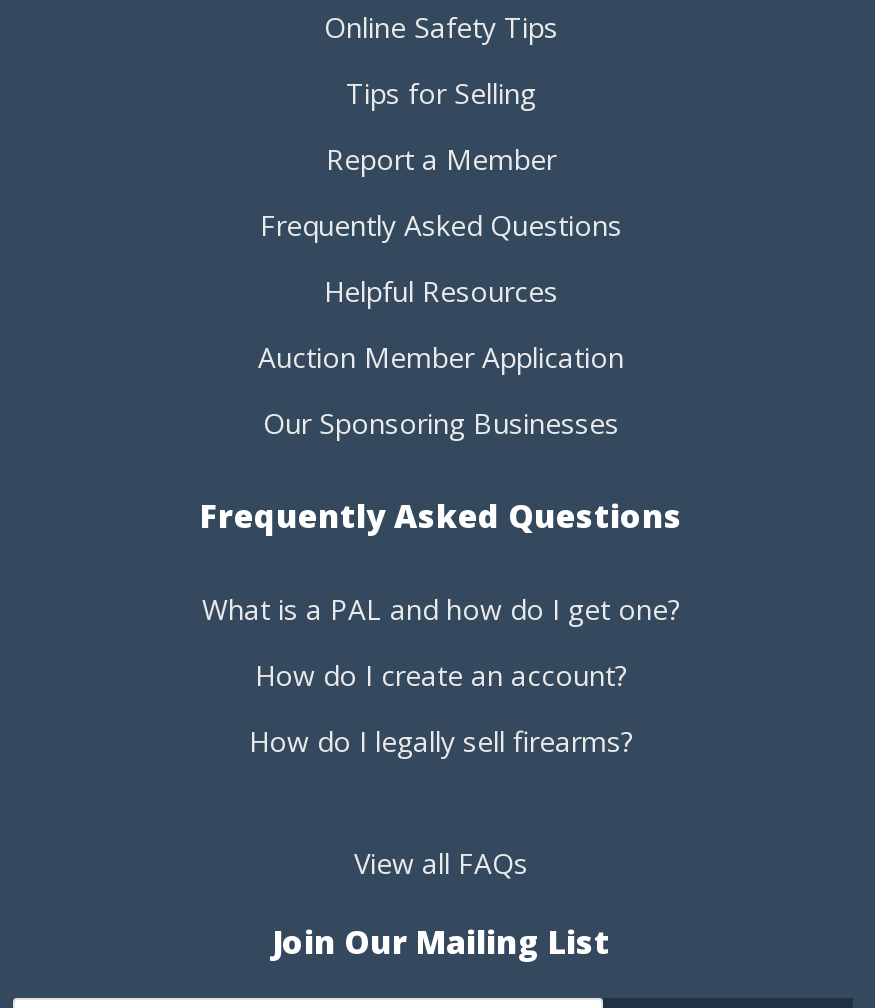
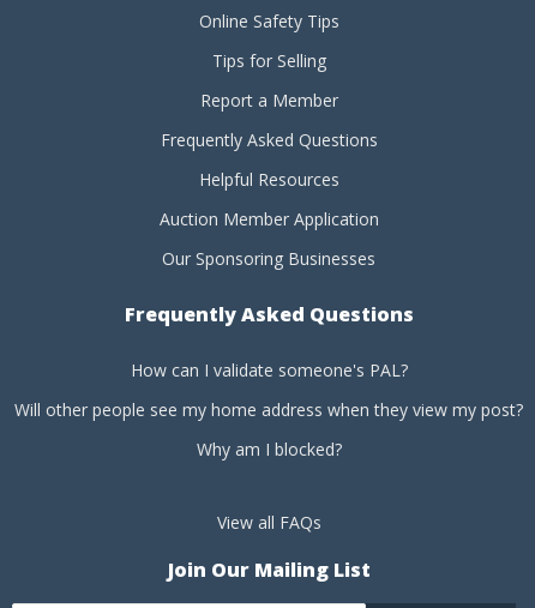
- What is a PAL and how do I get one?
+ How can I validate someone's PAL?

- How do I create an account?
+ Will other people see my home address when they view my post?

- How do I legally sell firearms?
+ Why am I blocked?
